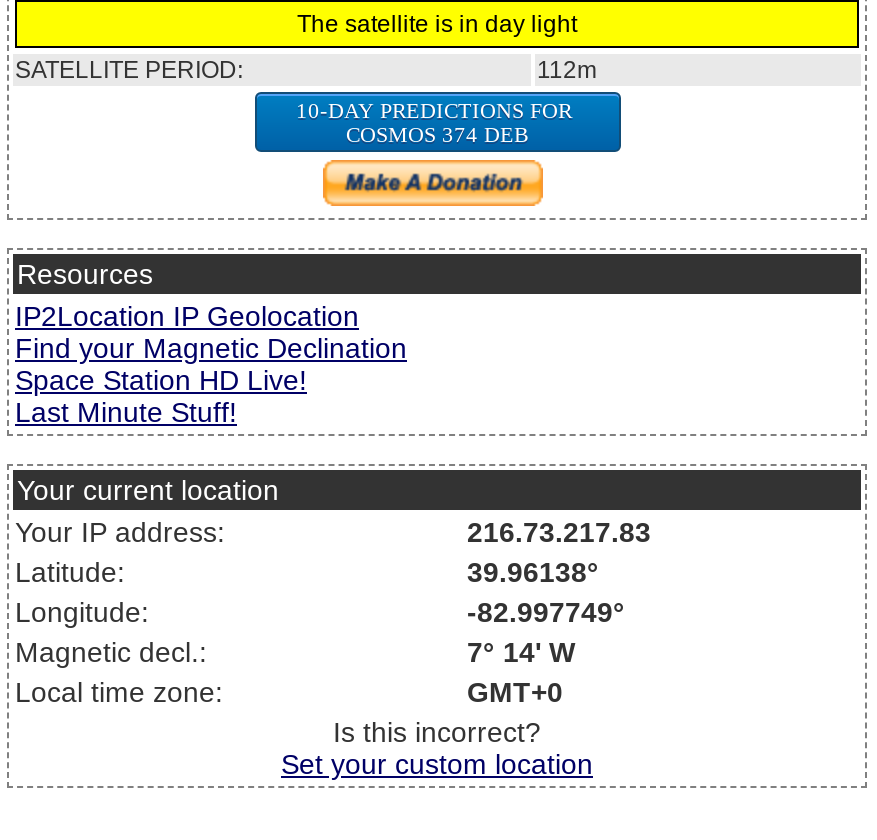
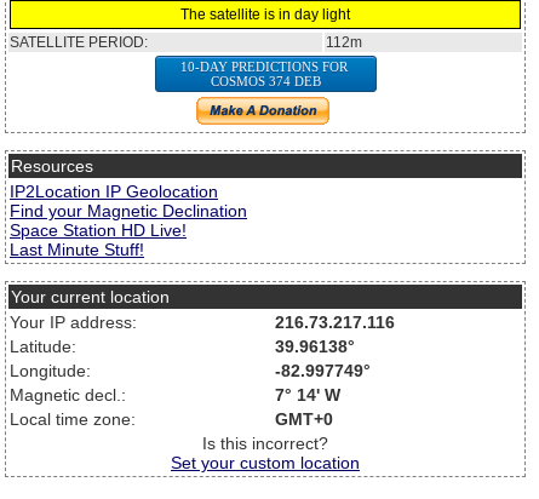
- 216.73.217.83
+ 216.73.217.116
